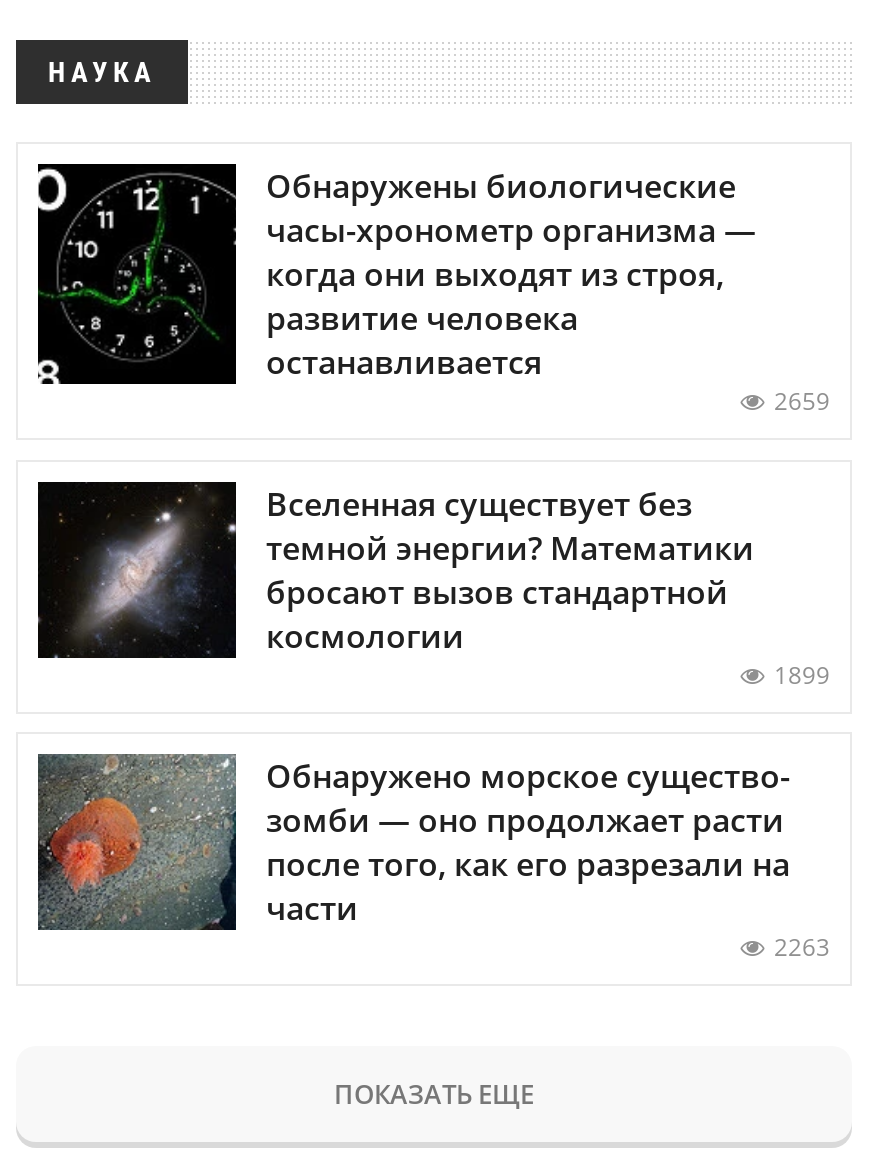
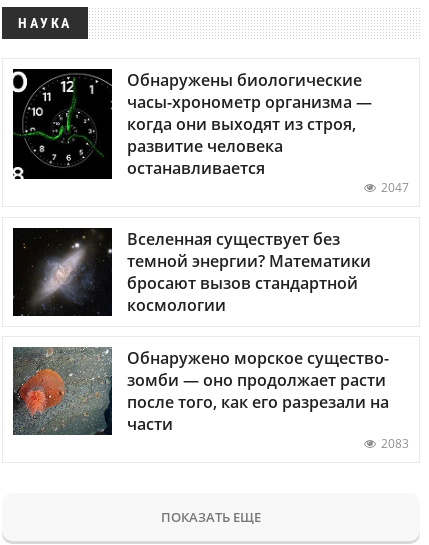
- 2659
+ 2047

- 1899

- 2263
+ 2083
